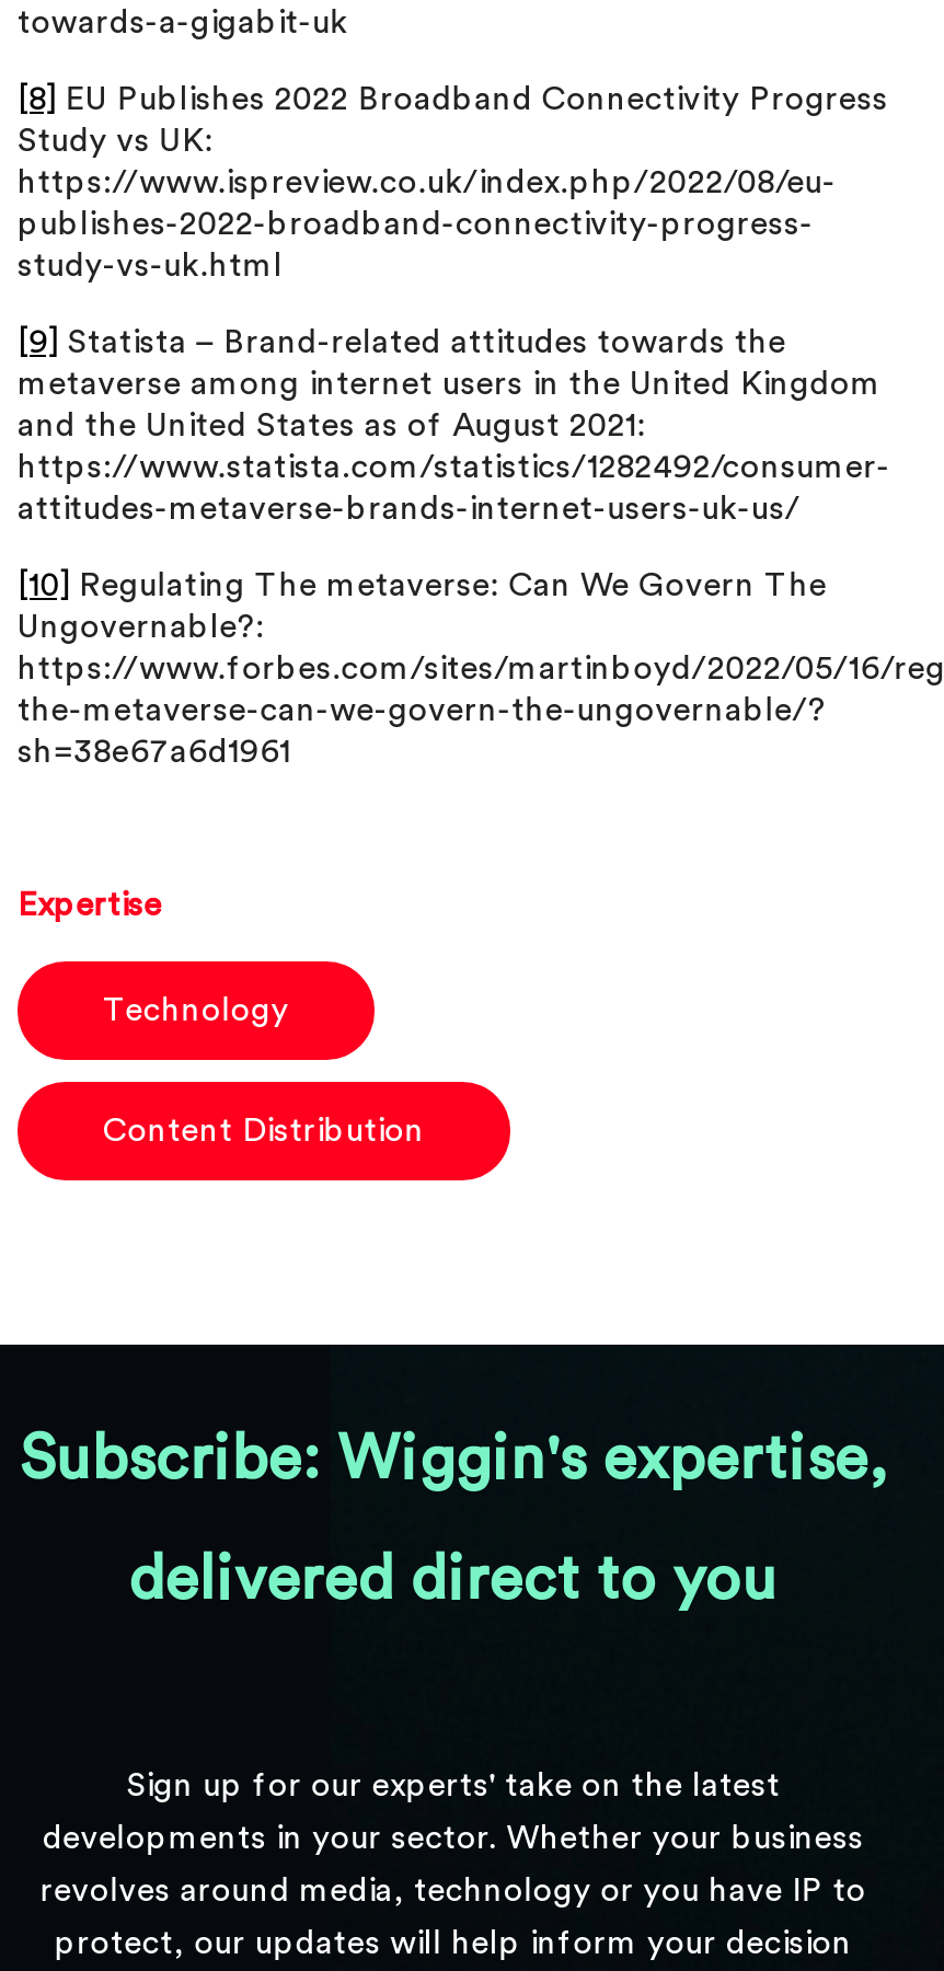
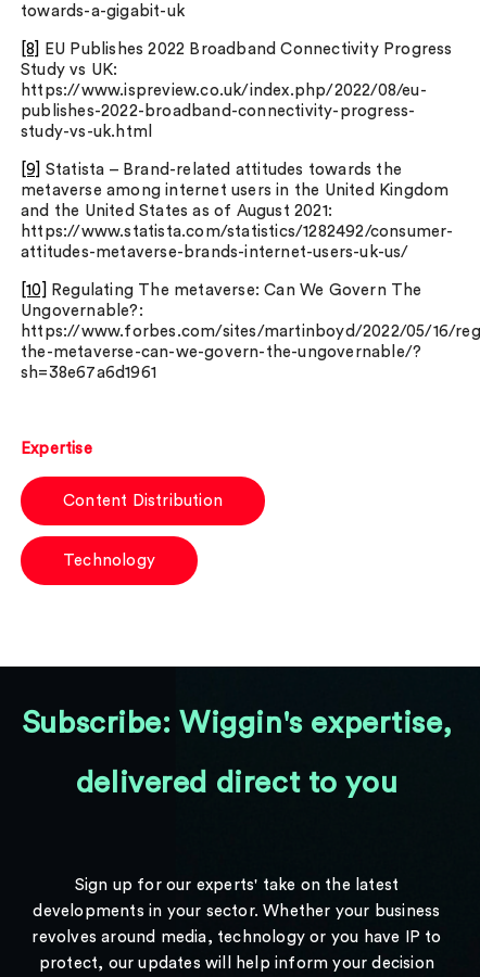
moved down: Technology

moved up: Content Distribution
